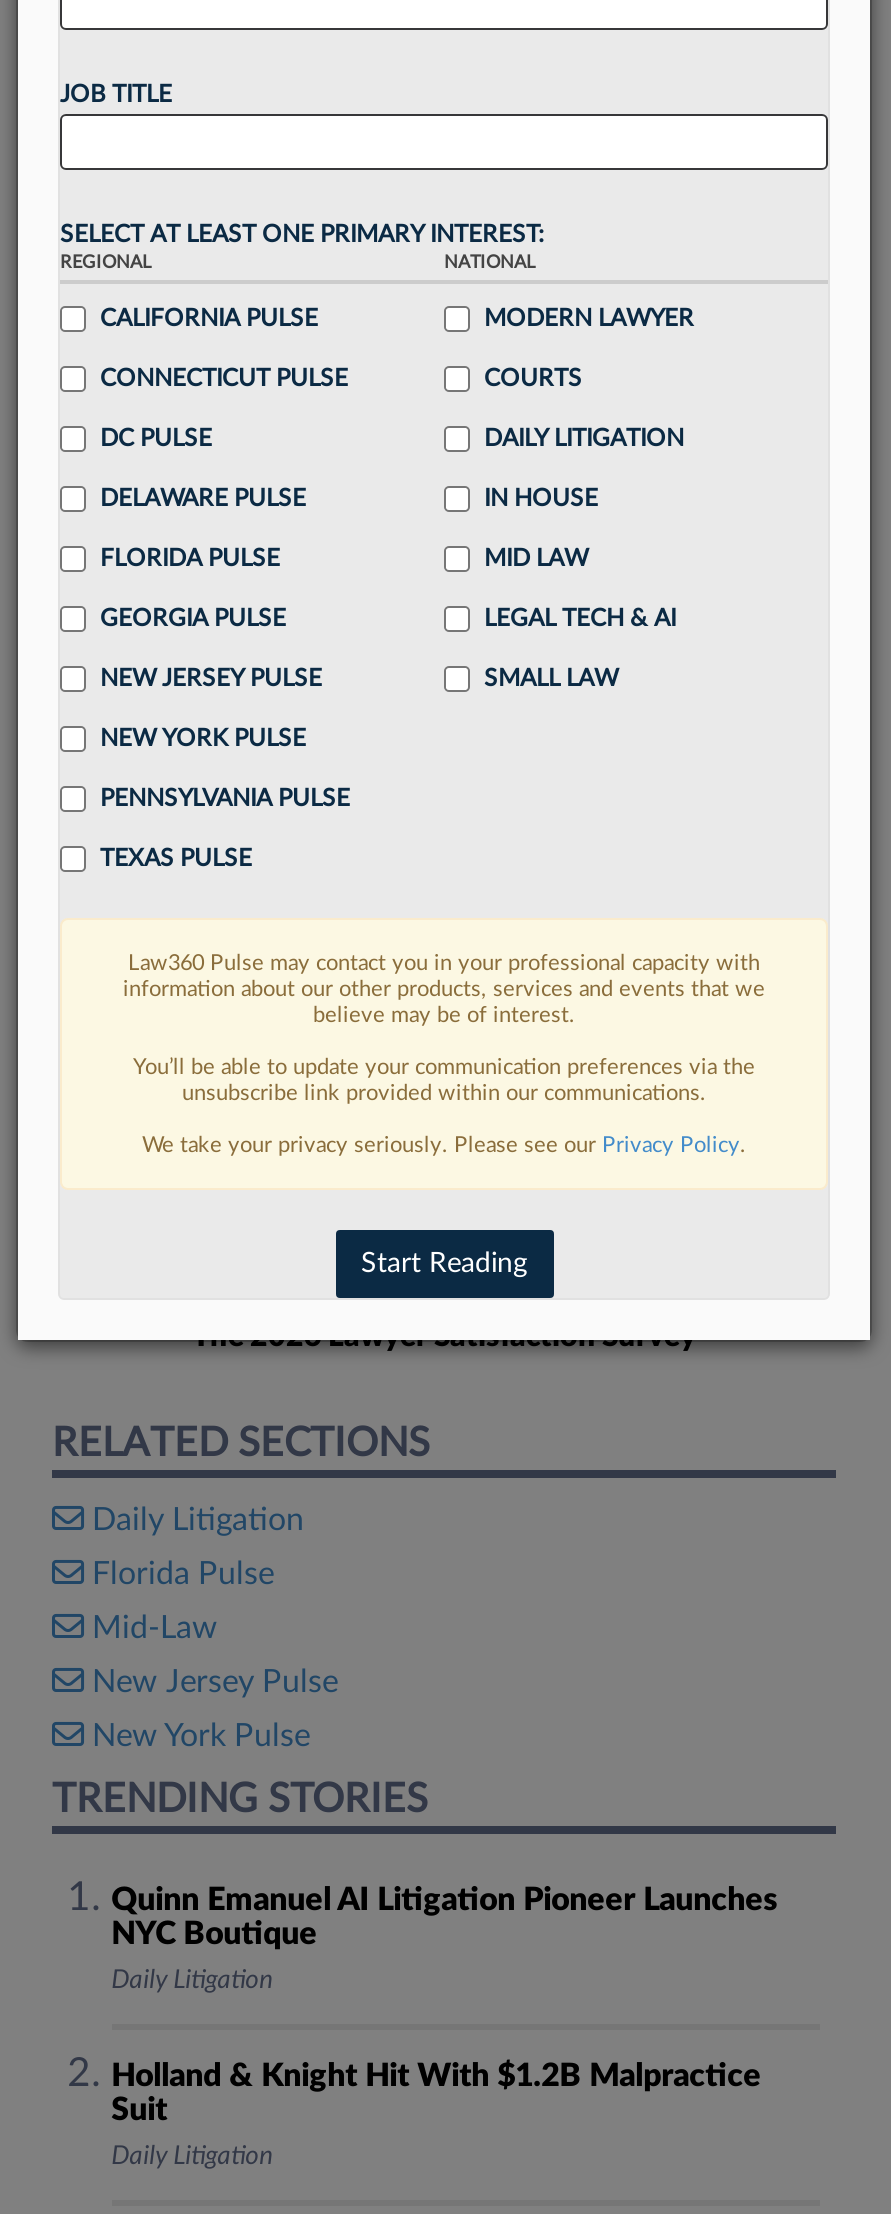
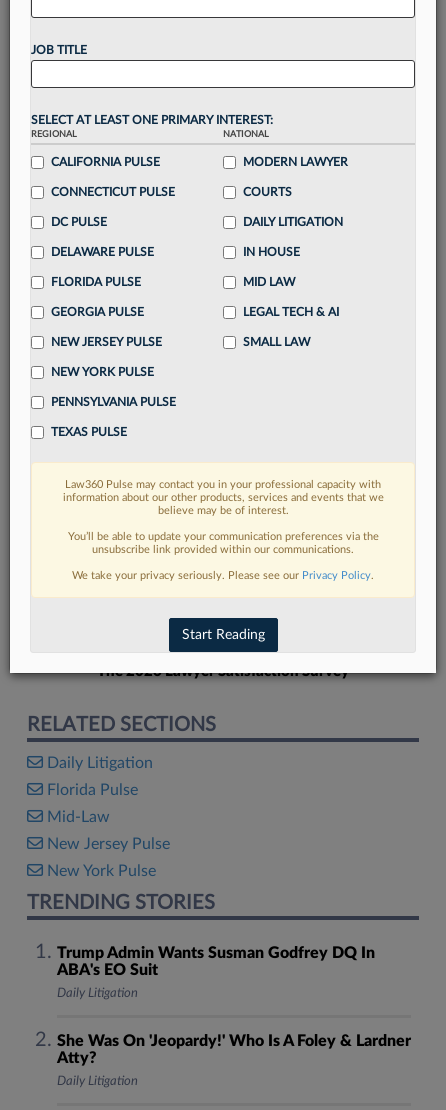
- Quinn Emanuel AI Litigation Pioneer Launches
- NYC Boutique
+ Trump Admin Wants Susman Godfrey DQ In
+ ABA's EO Suit

- Holland & Knight Hit With $1.2B Malpractice
- Suit
+ She Was On 'Jeopardy!' Who Is A Foley & Lardner
+ Atty?
